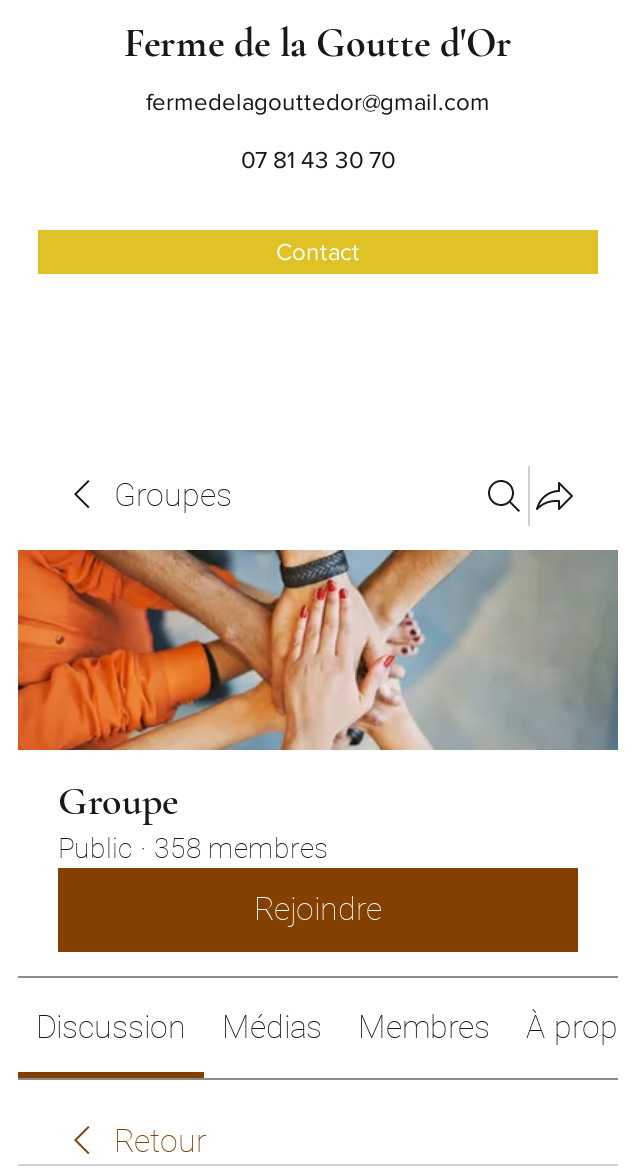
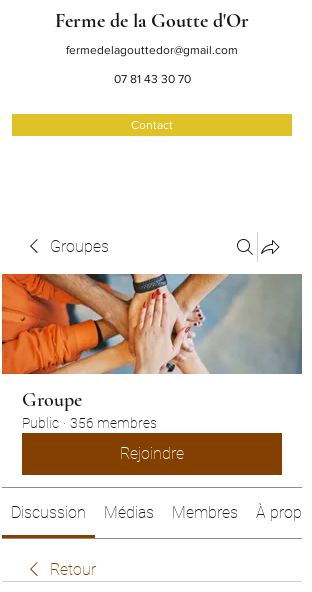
- Public · 358 membres
+ Public · 356 membres
